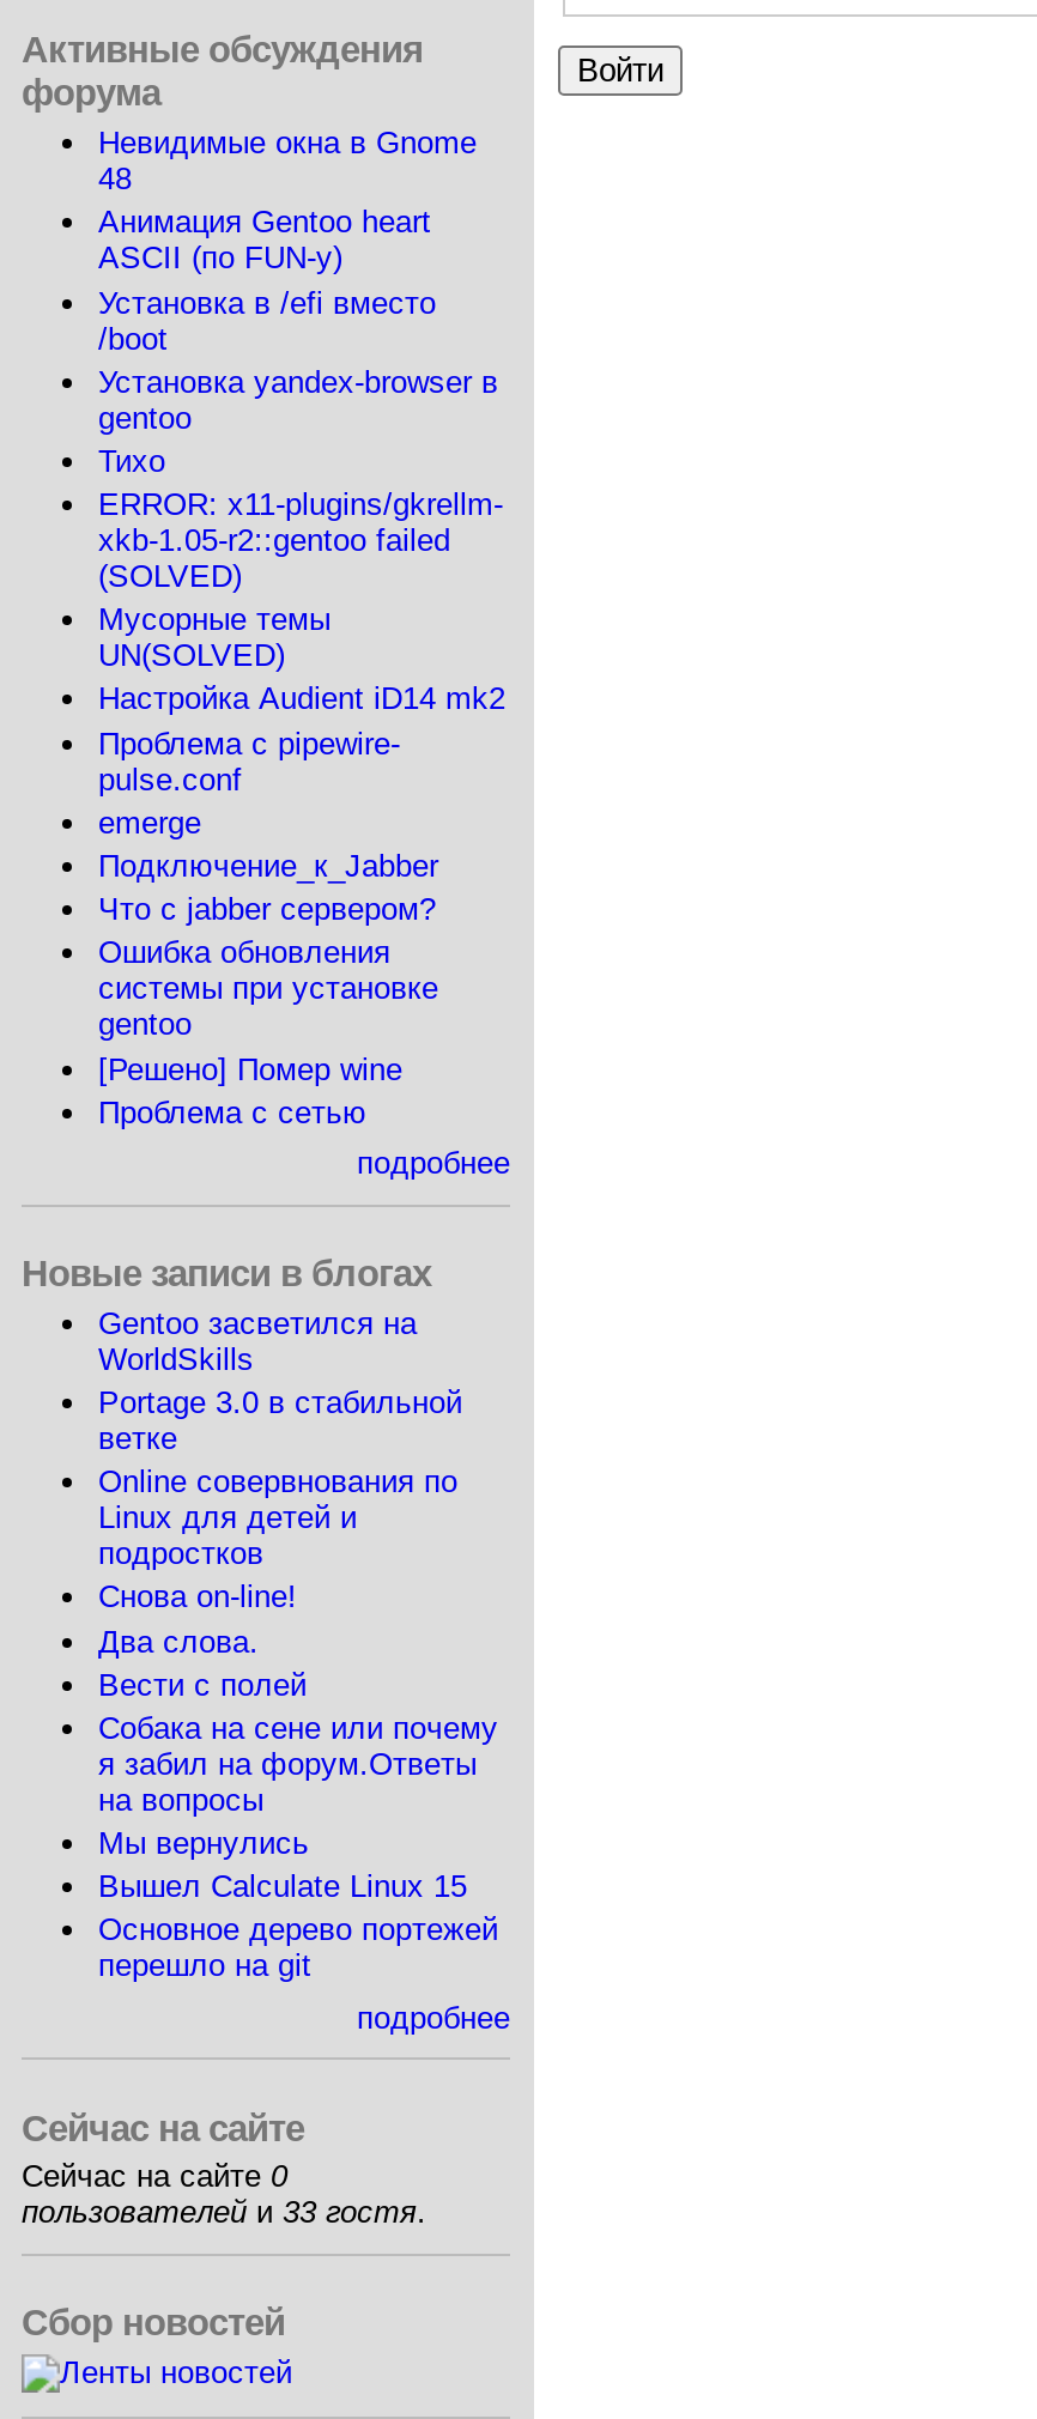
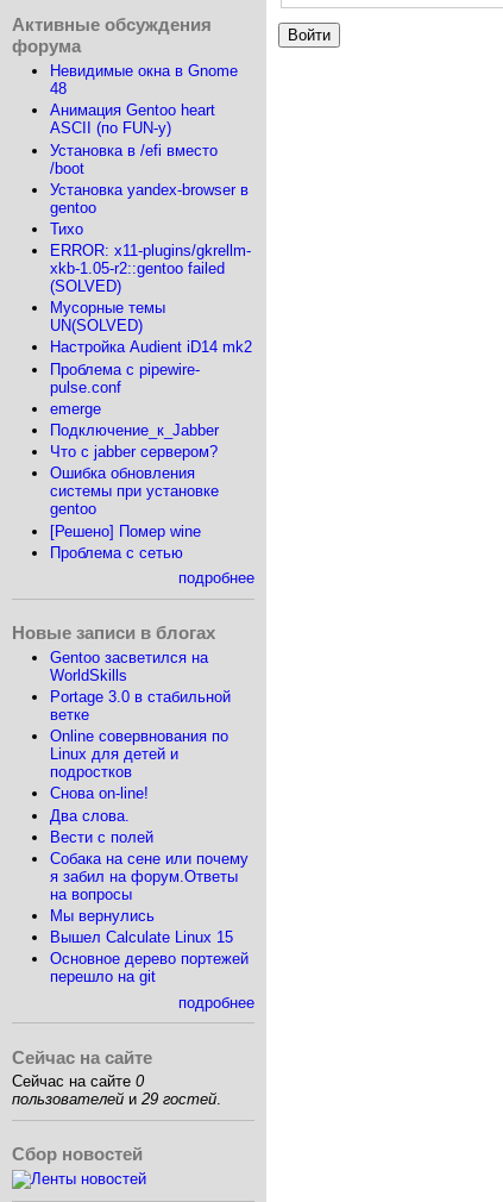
- пользователей и 33 гостя.
+ пользователей и 29 гостей.
